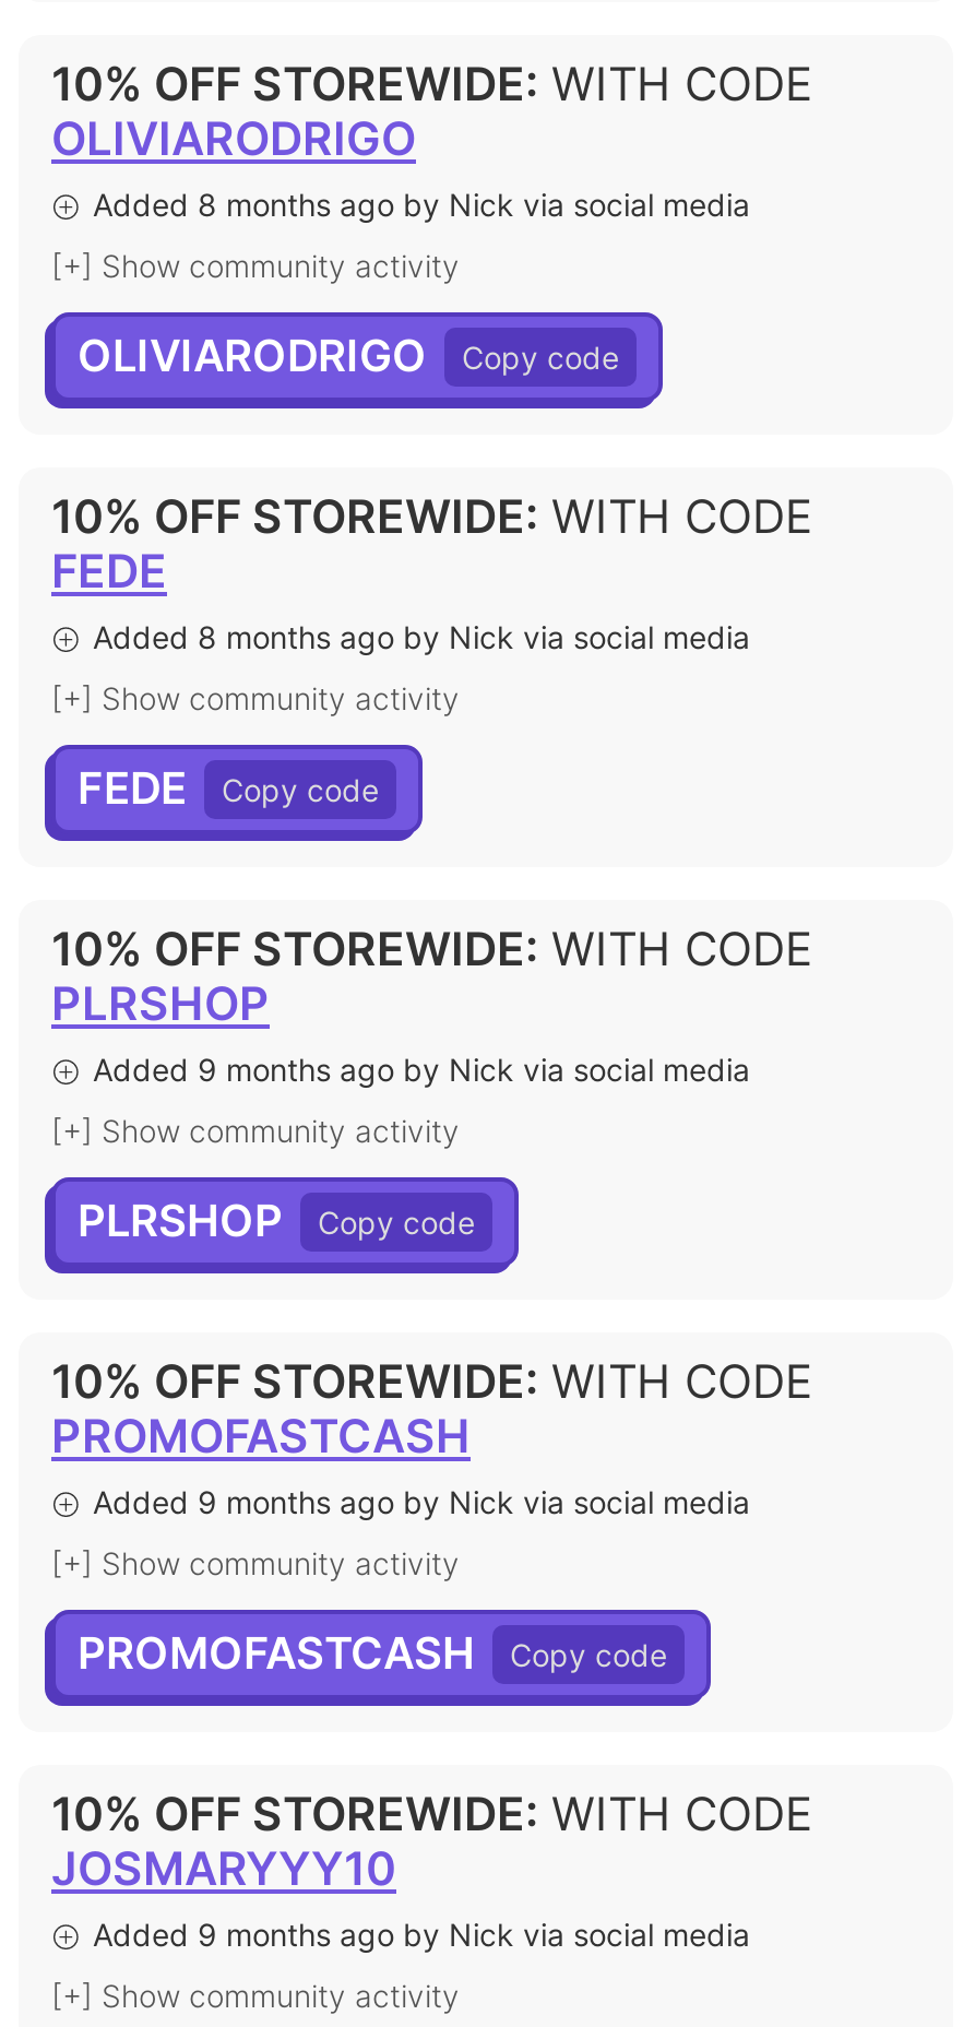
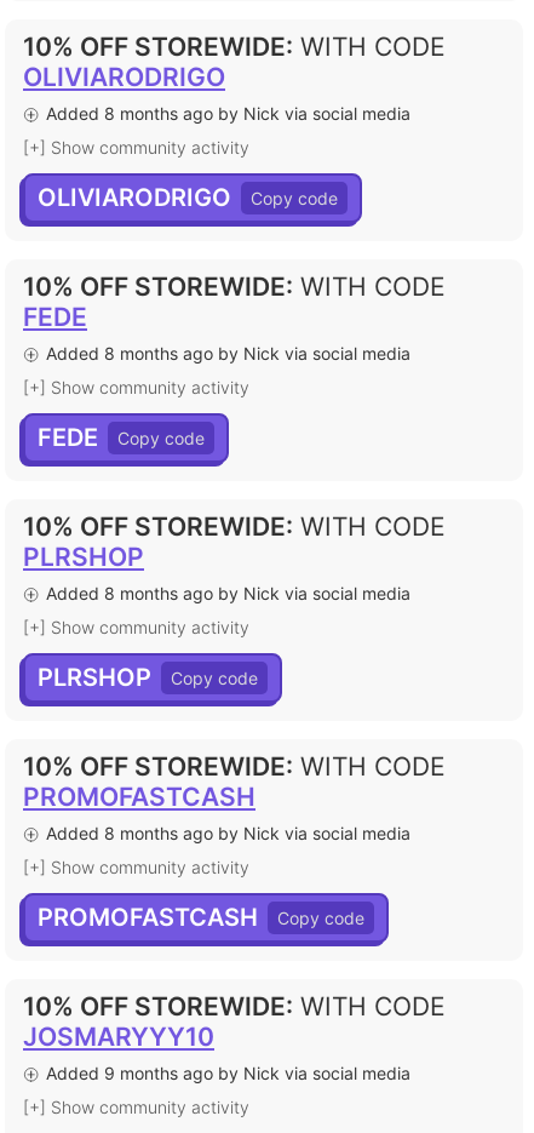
- Added 9 months ago by Nick via social media
+ Added 8 months ago by Nick via social media

- Added 9 months ago by Nick via social media
+ Added 8 months ago by Nick via social media
